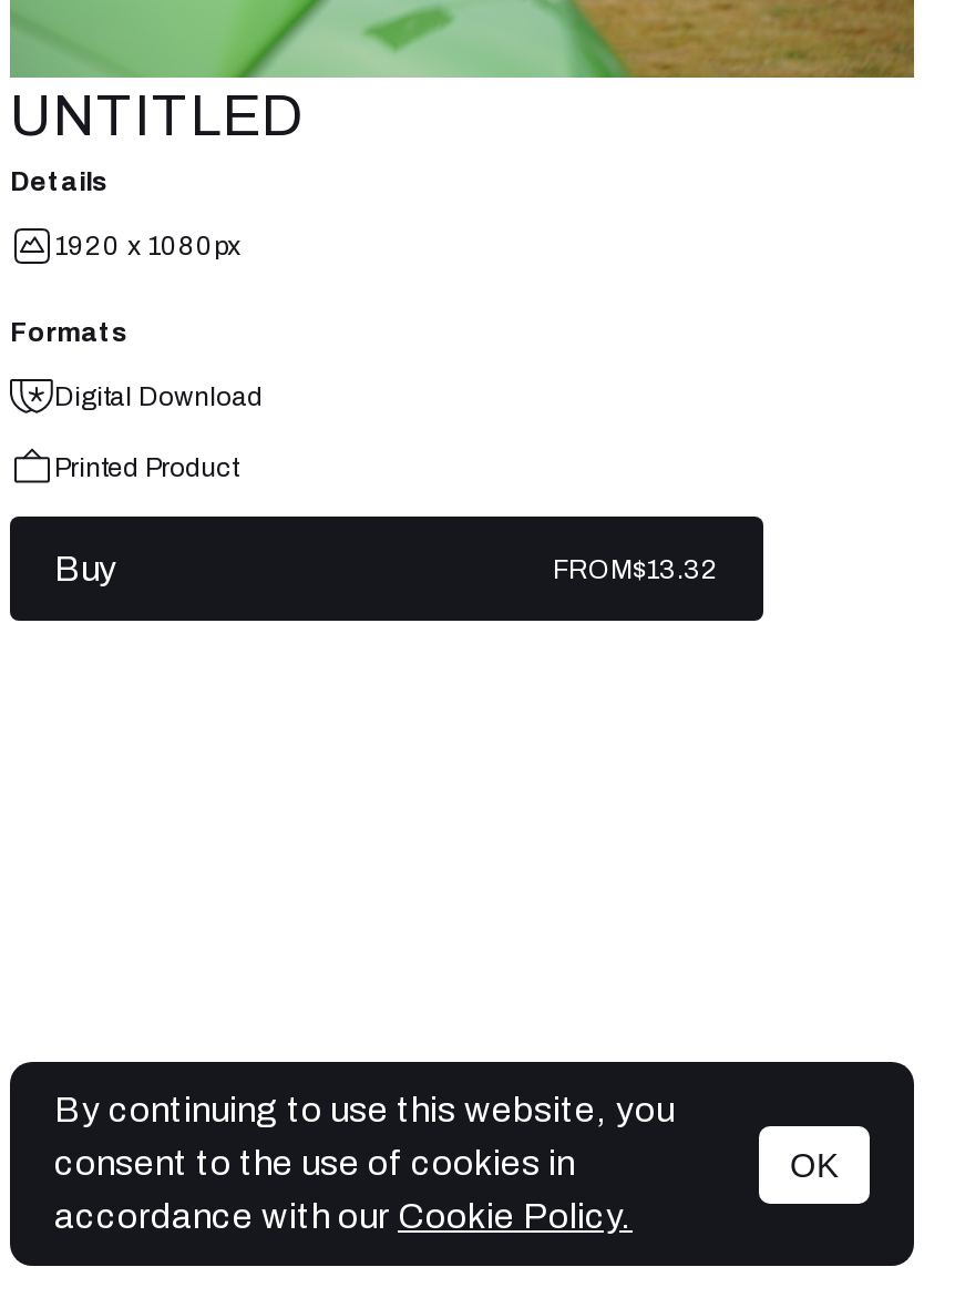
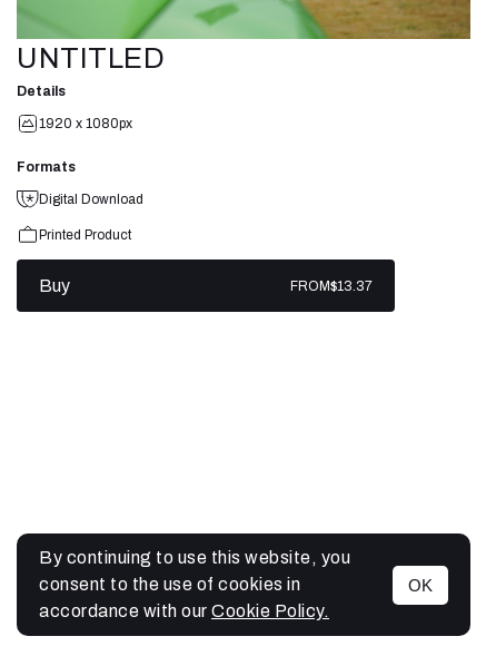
- FROM$13.32
+ FROM$13.37
